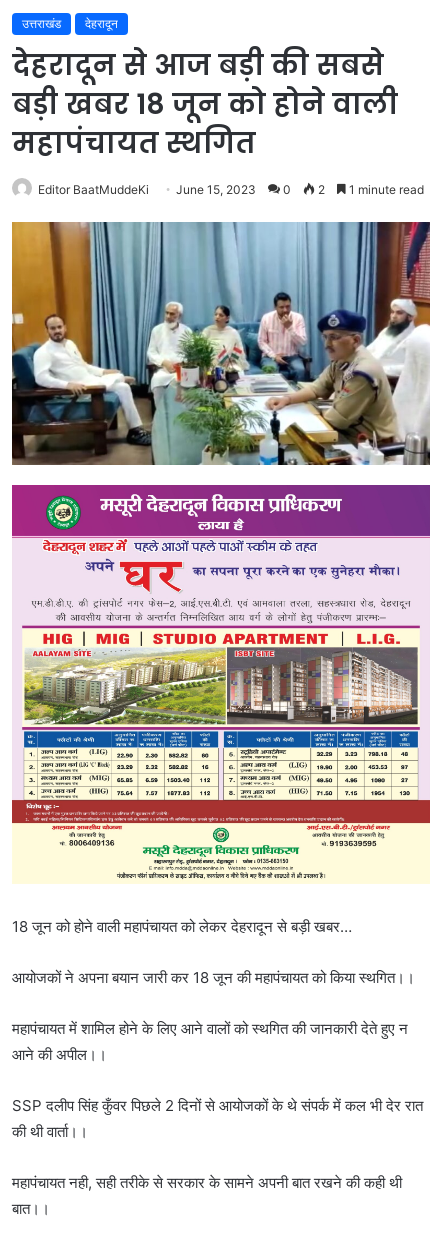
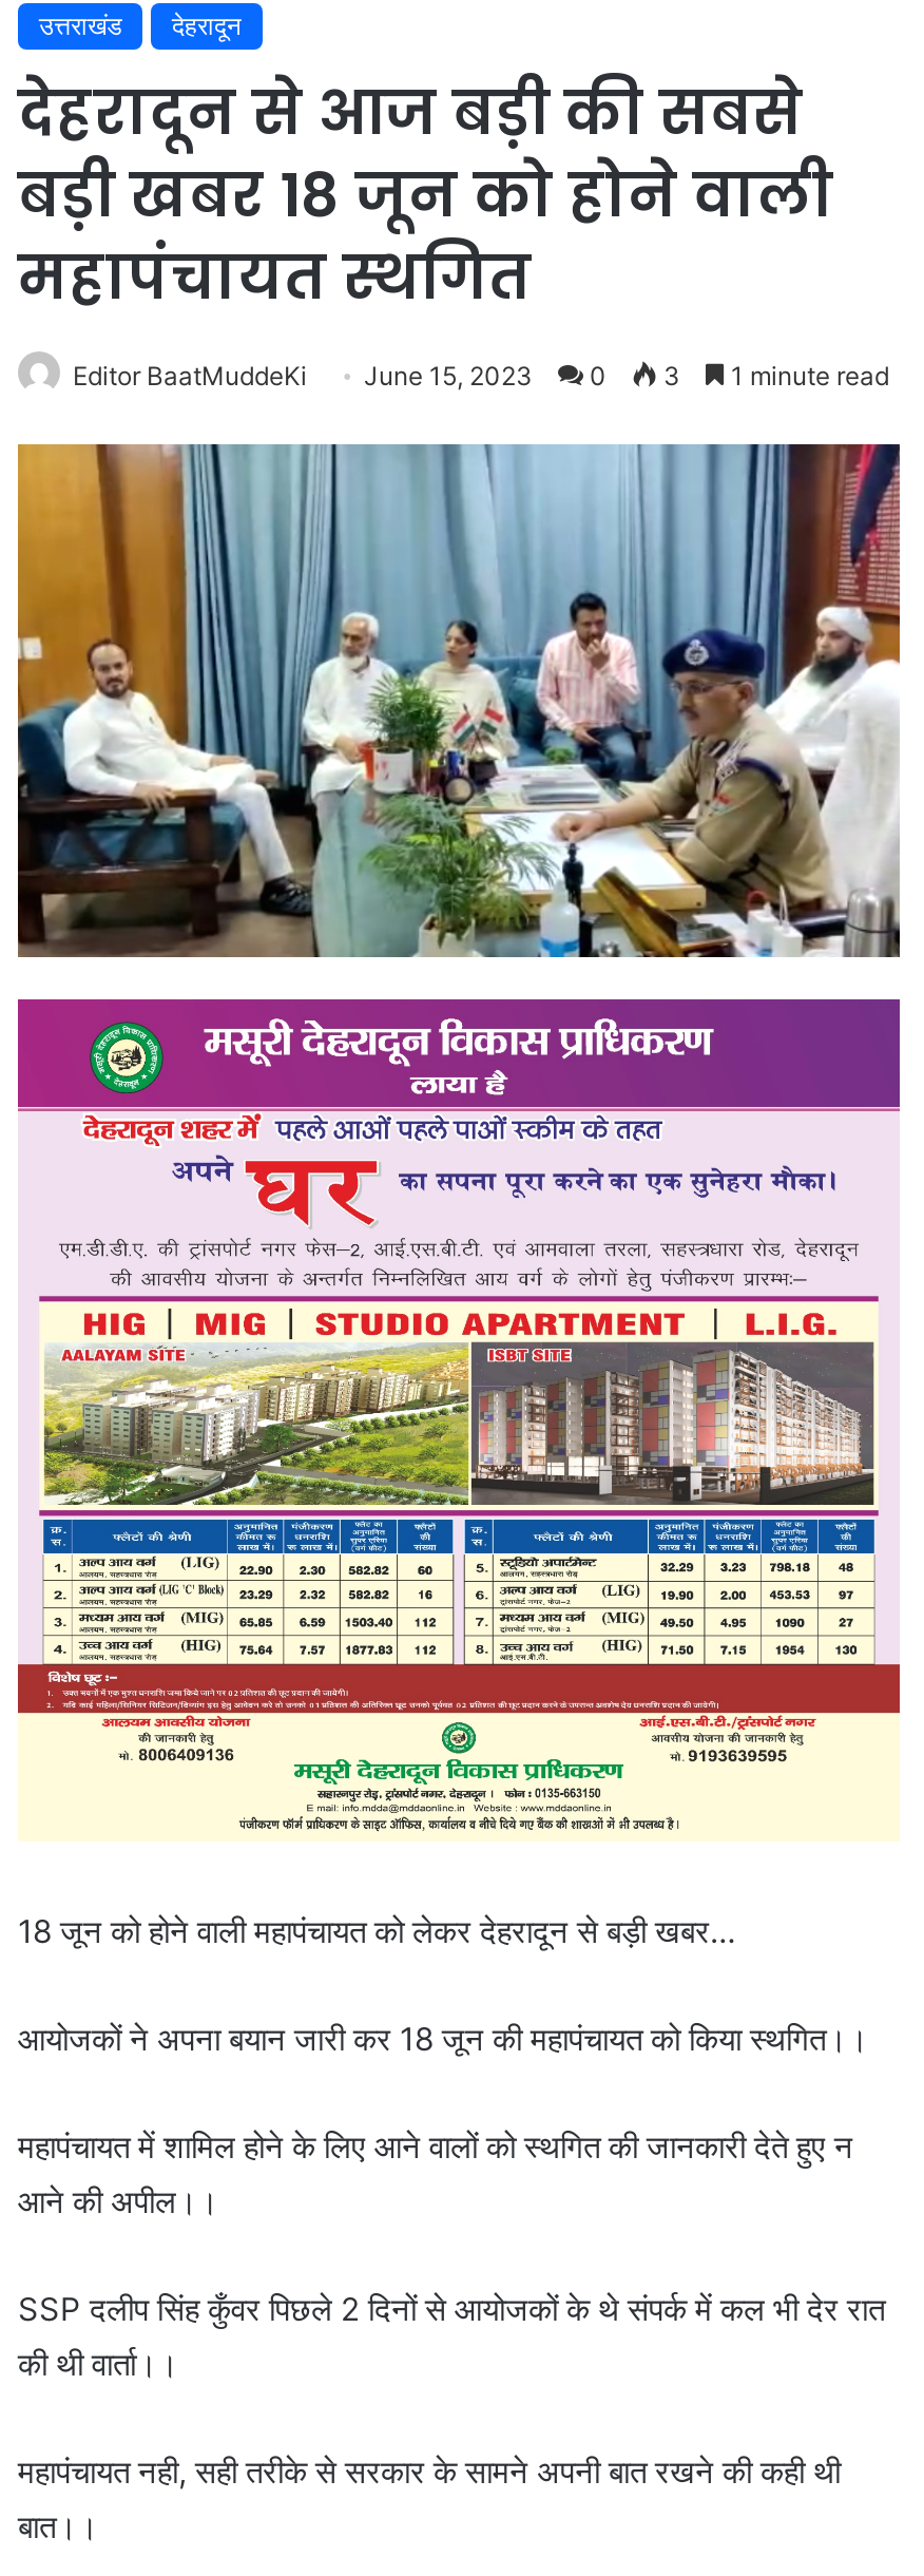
- Editor BaatMuddeKi June 15, 2023 0 2 1 minute read
+ Editor BaatMuddeKi June 15, 2023 0 3 1 minute read
